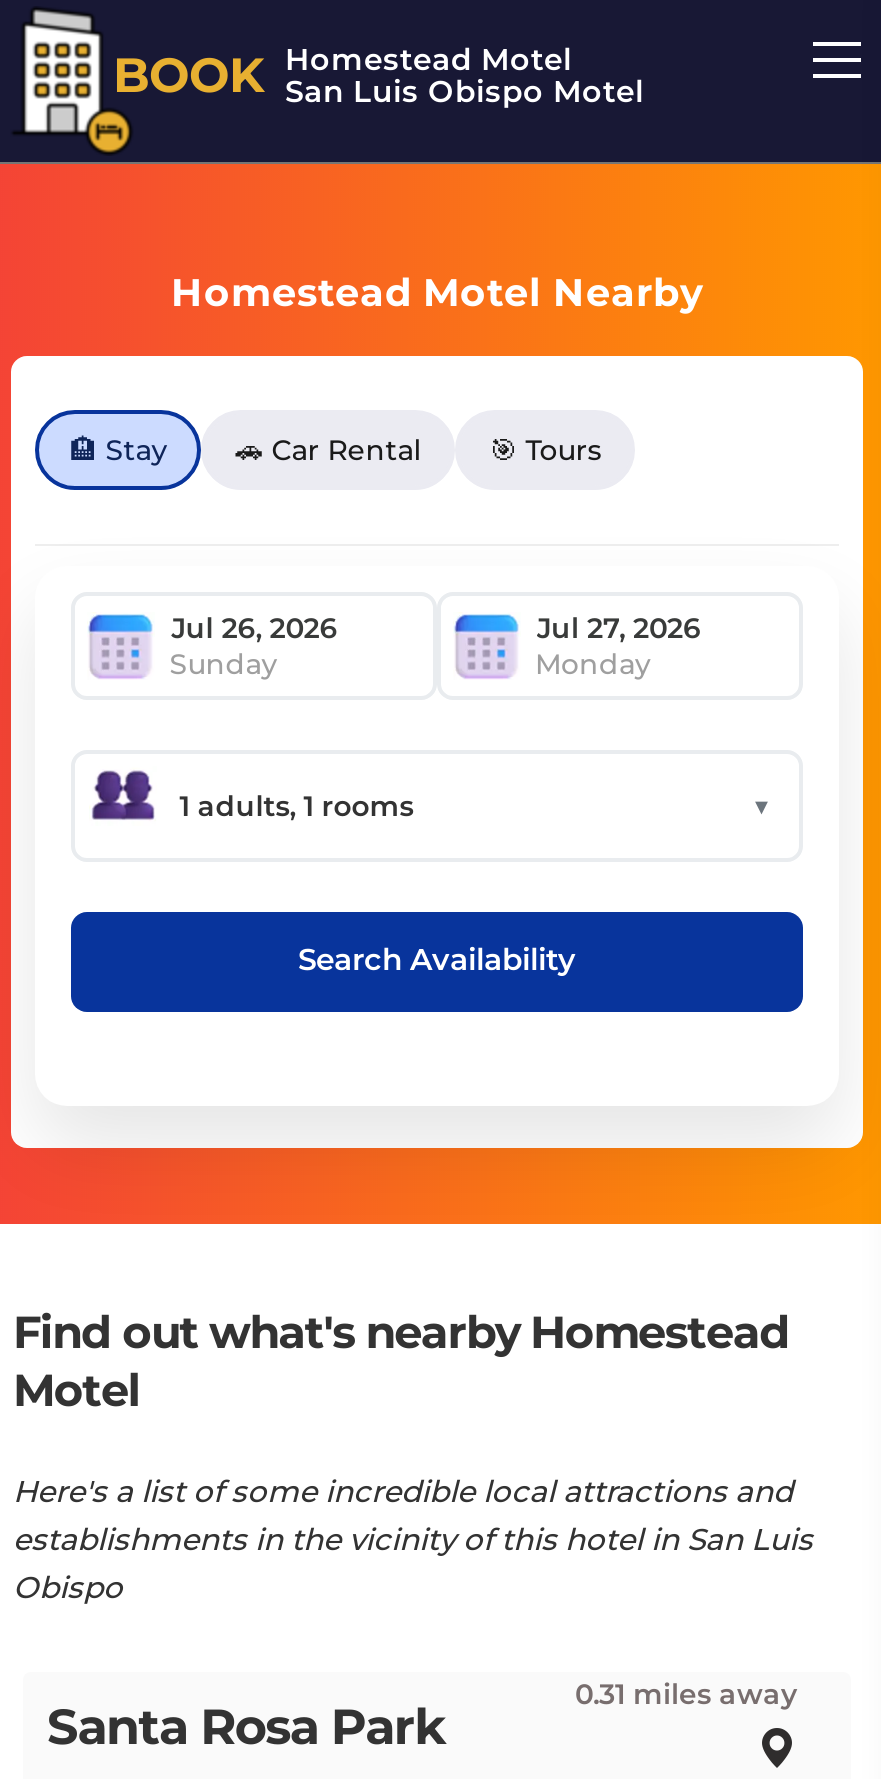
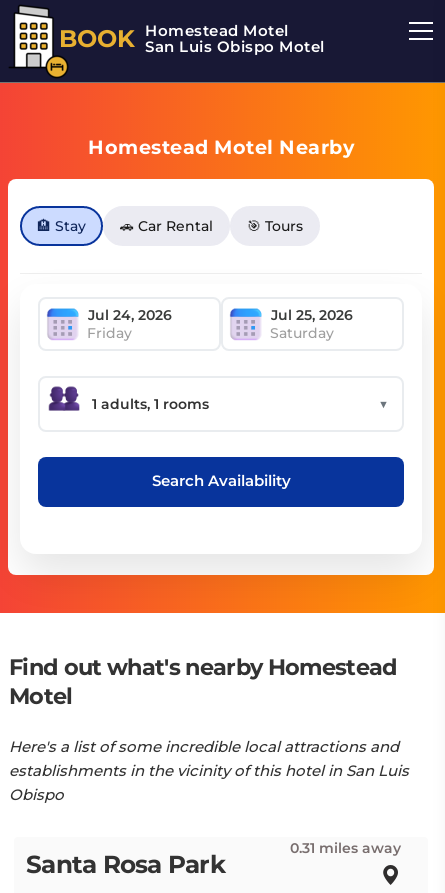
- Sunday
- Monday
+ Friday
+ Saturday
